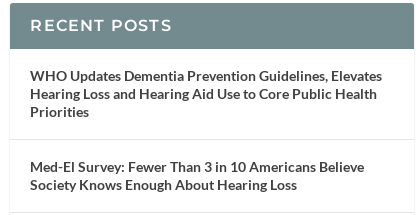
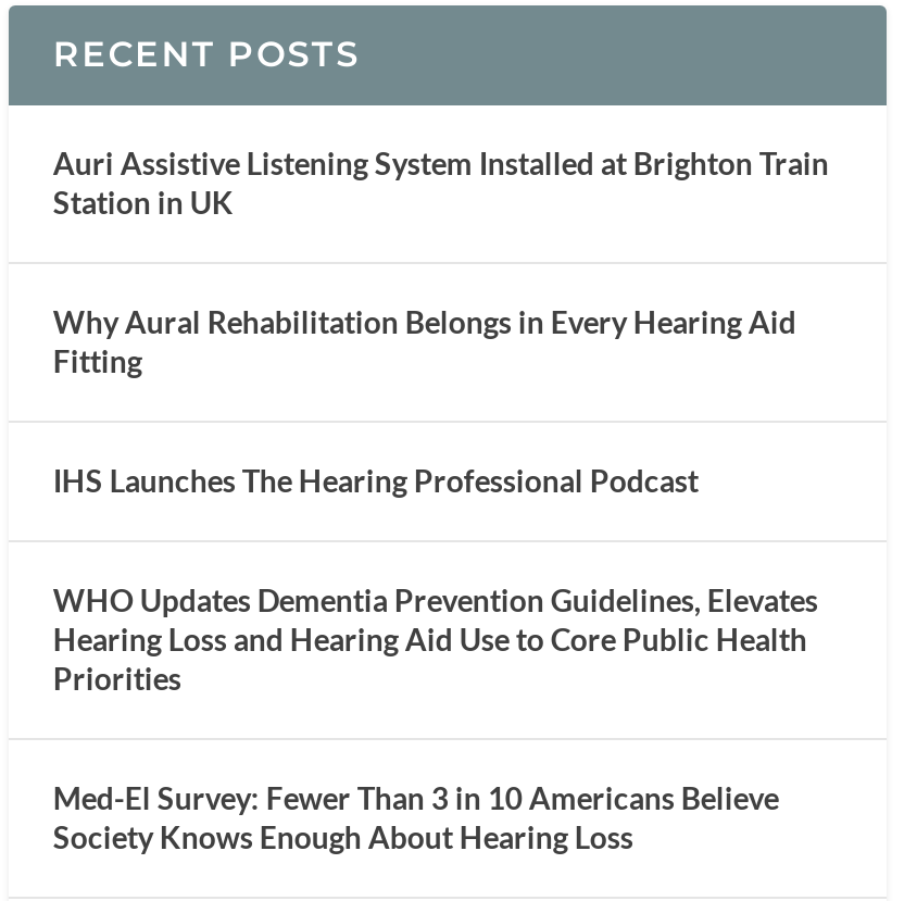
+ Auri Assistive Listening System Installed at Brighton Train
+ Station in UK
+ Why Aural Rehabilitation Belongs in Every Hearing Aid
+ Fitting
+ IHS Launches The Hearing Professional Podcast
